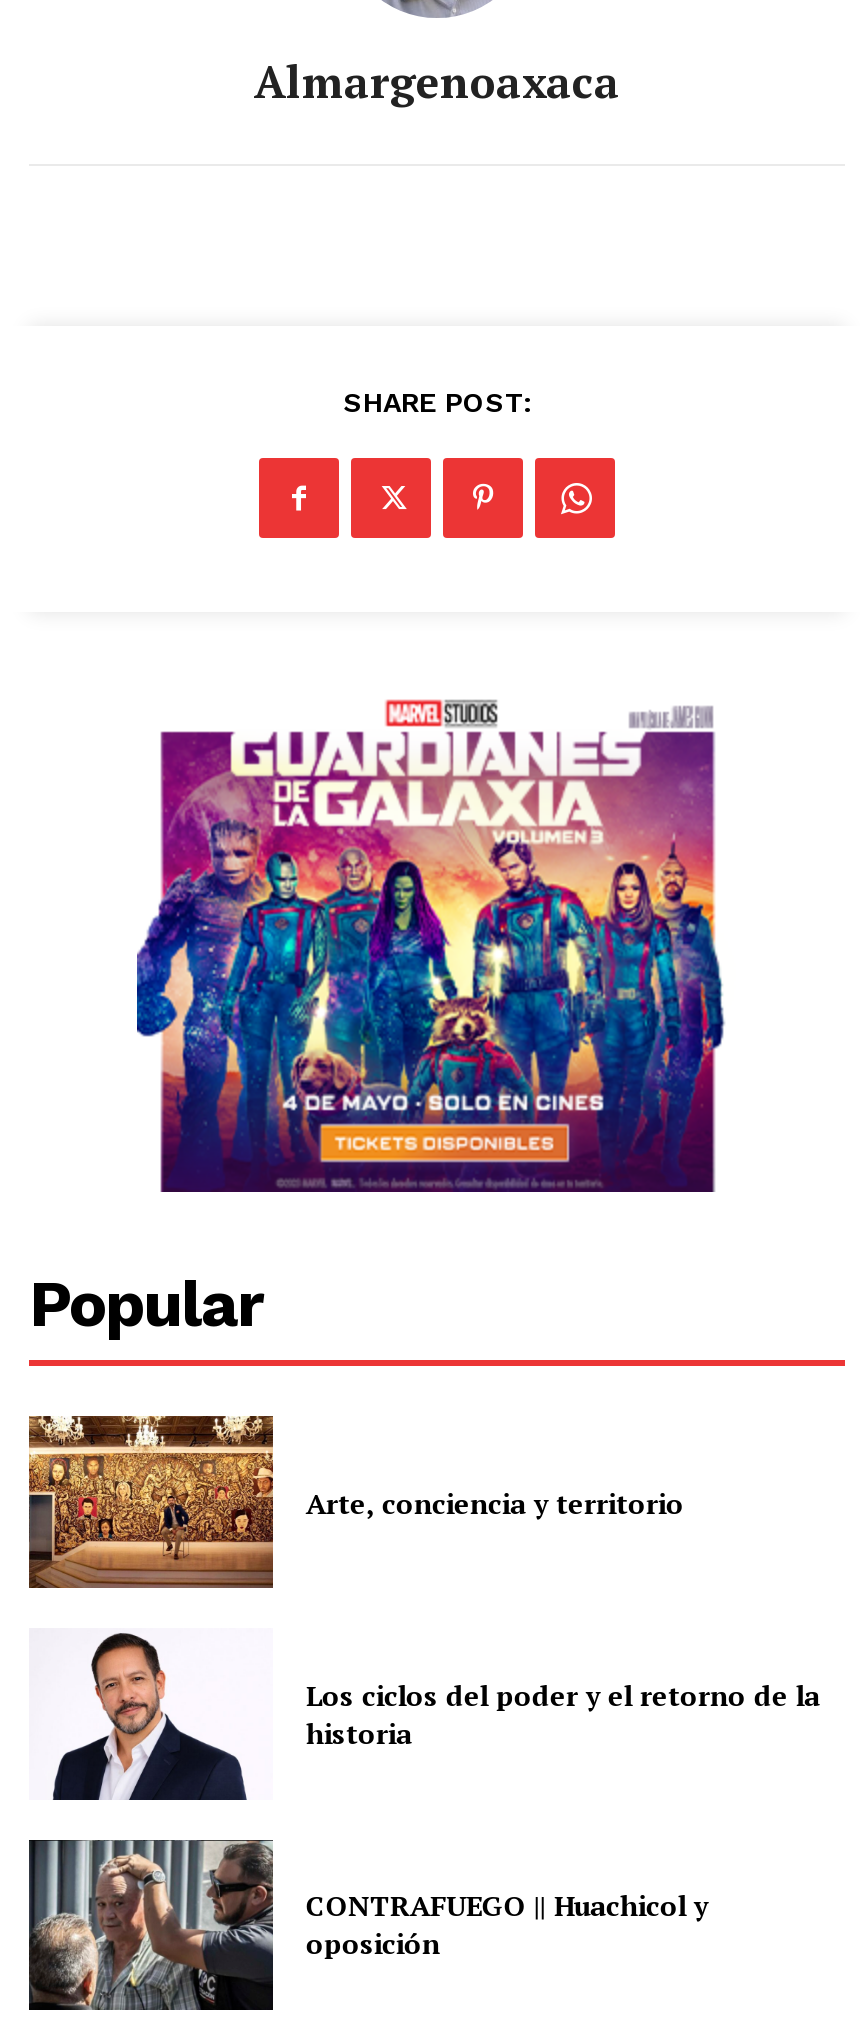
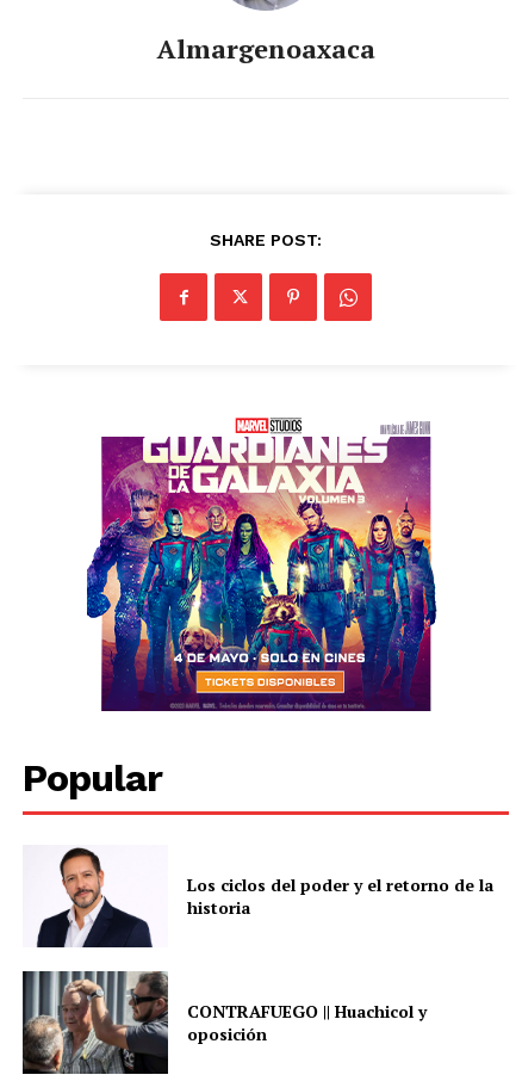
- [image]
- Arte, conciencia y territorio
